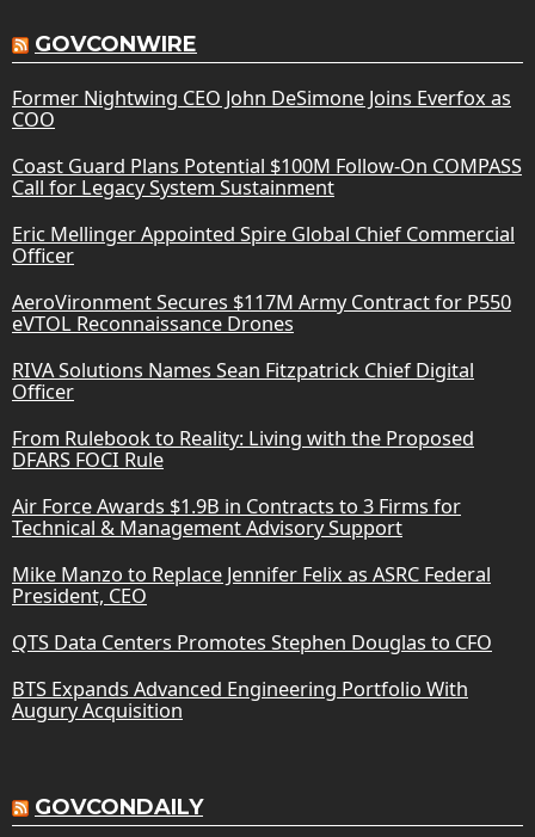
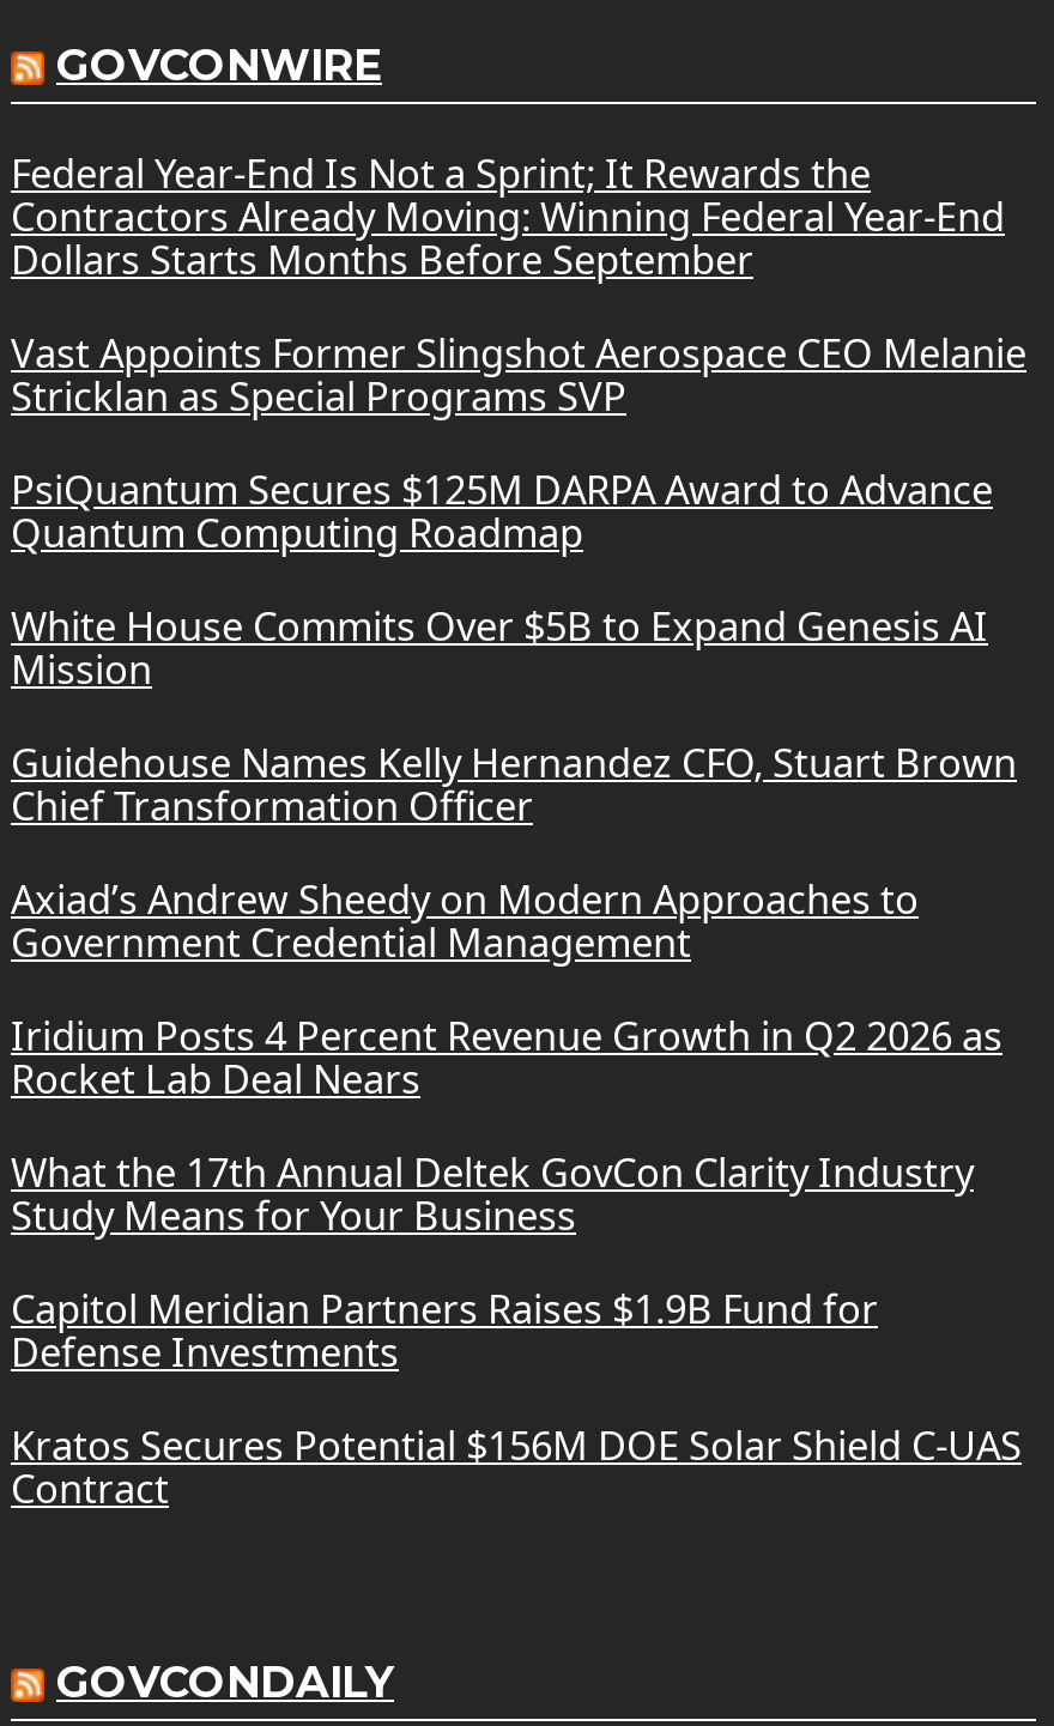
- Former Nightwing CEO John DeSimone Joins Everfox as
- COO
+ Federal Year-End Is Not a Sprint; It Rewards the
+ Contractors Already Moving: Winning Federal Year-End
+ Dollars Starts Months Before September

- Coast Guard Plans Potential $100M Follow-On COMPASS
- Call for Legacy System Sustainment
+ Vast Appoints Former Slingshot Aerospace CEO Melanie
+ Stricklan as Special Programs SVP

- Eric Mellinger Appointed Spire Global Chief Commercial
- Officer
+ PsiQuantum Secures $125M DARPA Award to Advance
+ Quantum Computing Roadmap

- AeroVironment Secures $117M Army Contract for P550
- eVTOL Reconnaissance Drones
+ White House Commits Over $5B to Expand Genesis AI
+ Mission

- RIVA Solutions Names Sean Fitzpatrick Chief Digital
- Officer
+ Guidehouse Names Kelly Hernandez CFO, Stuart Brown
+ Chief Transformation Officer

- From Rulebook to Reality: Living with the Proposed
- DFARS FOCI Rule
+ Axiad’s Andrew Sheedy on Modern Approaches to
+ Government Credential Management

- Air Force Awards $1.9B in Contracts to 3 Firms for
- Technical & Management Advisory Support
+ Iridium Posts 4 Percent Revenue Growth in Q2 2026 as
+ Rocket Lab Deal Nears

- Mike Manzo to Replace Jennifer Felix as ASRC Federal
- President, CEO
+ What the 17th Annual Deltek GovCon Clarity Industry
+ Study Means for Your Business

- QTS Data Centers Promotes Stephen Douglas to CFO
+ Capitol Meridian Partners Raises $1.9B Fund for
+ Defense Investments

- BTS Expands Advanced Engineering Portfolio With
- Augury Acquisition
+ Kratos Secures Potential $156M DOE Solar Shield C-UAS
+ Contract
